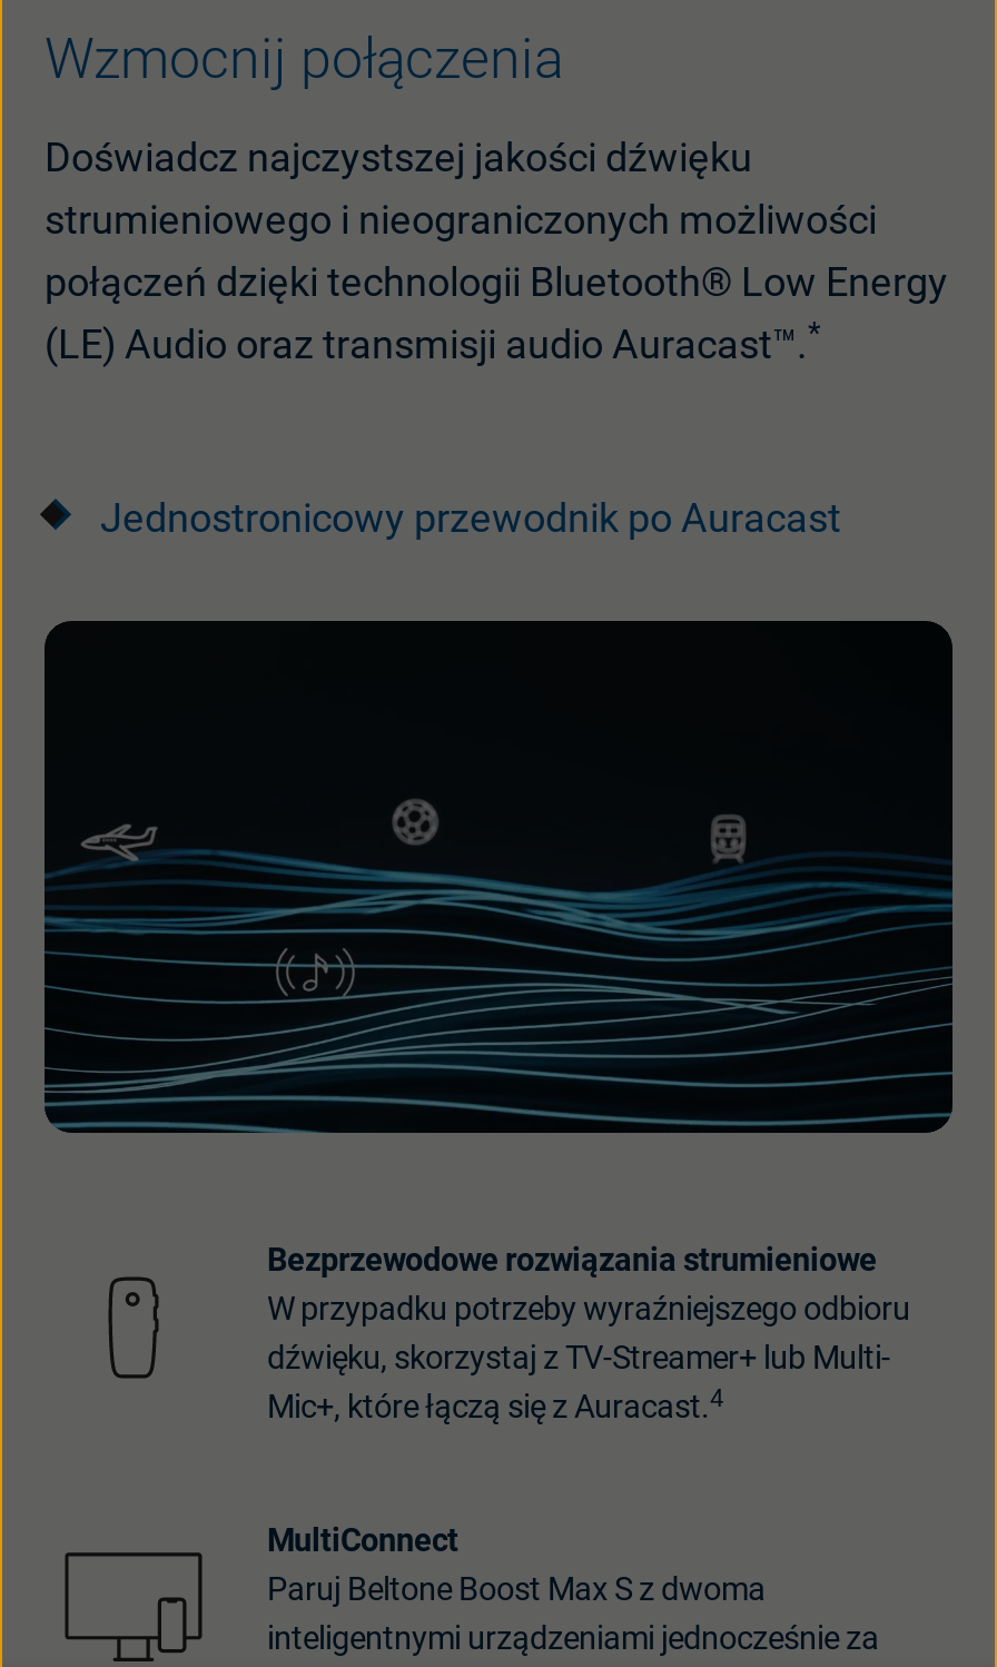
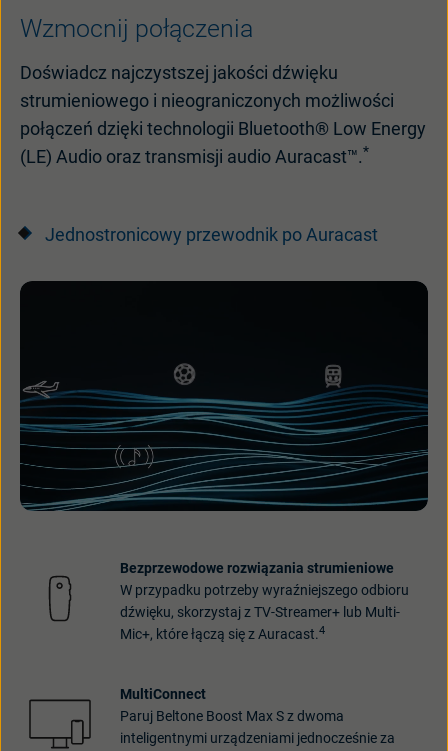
- [image]
+ [image]
